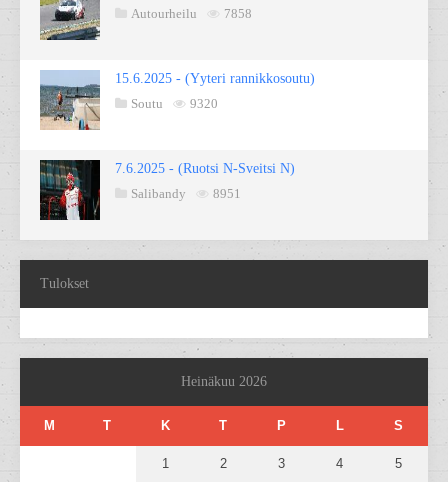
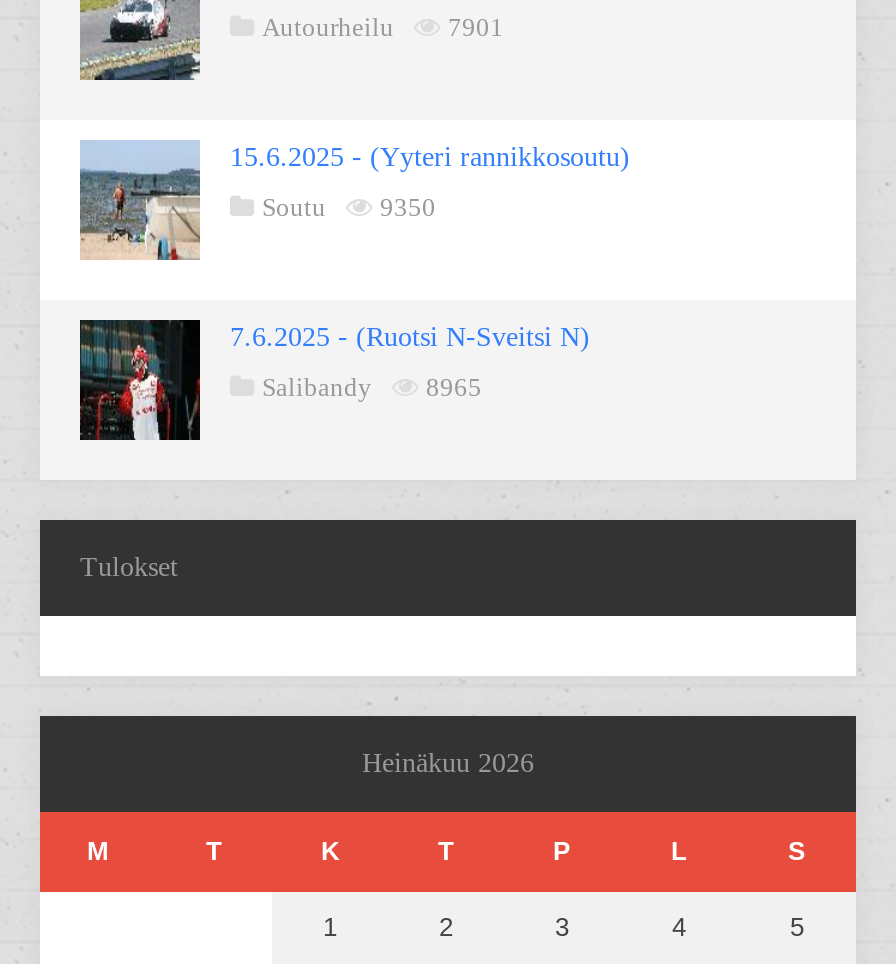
- Autourheilu 7858
+ Autourheilu 7901

- Soutu 9320
+ Soutu 9350

- Salibandy 8951
+ Salibandy 8965
